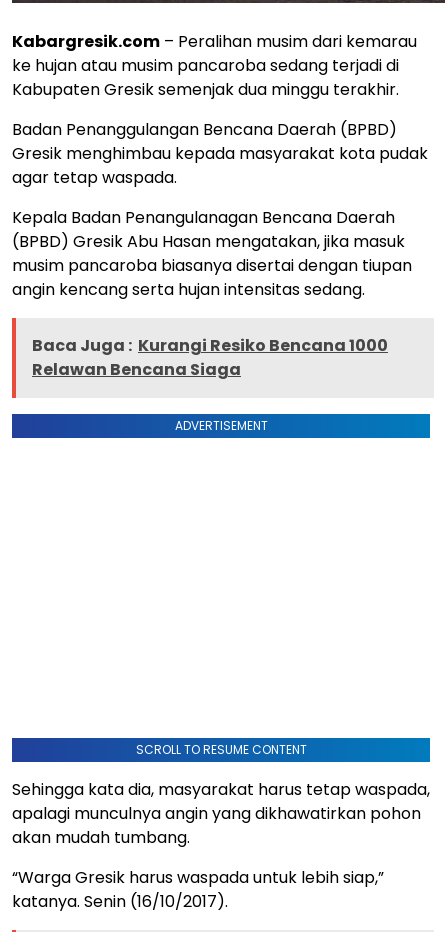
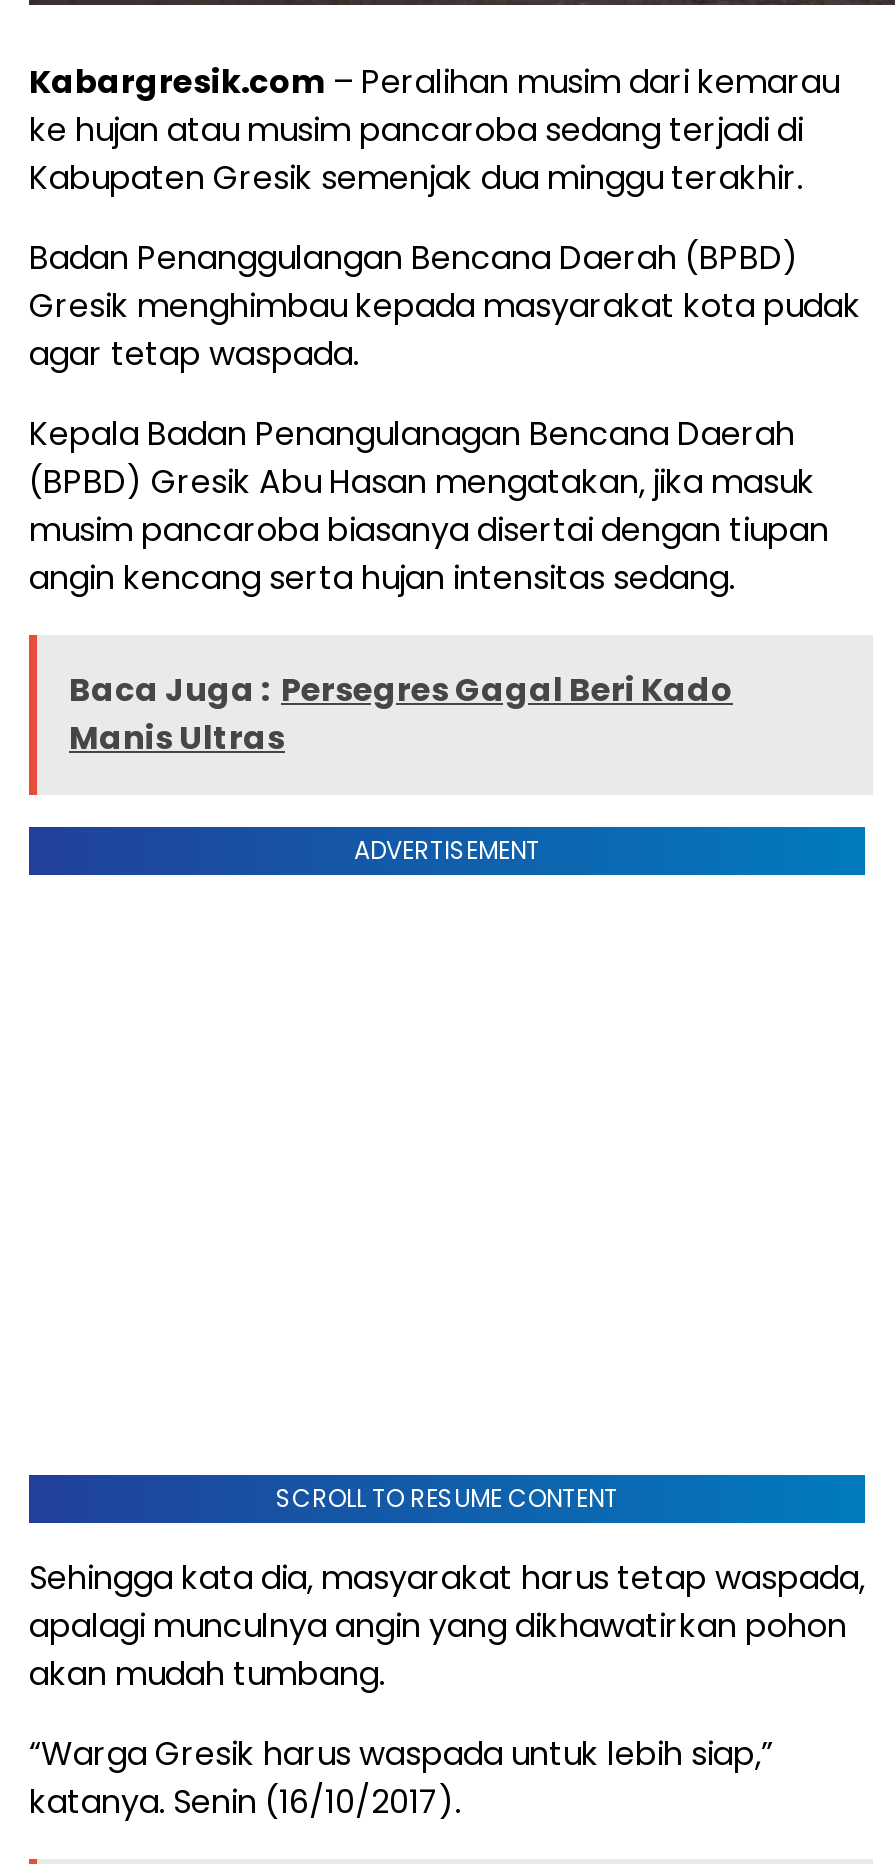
- Baca Juga : Kurangi Resiko Bencana 1000
- Relawan Bencana Siaga
+ Baca Juga : Persegres Gagal Beri Kado
+ Manis Ultras
